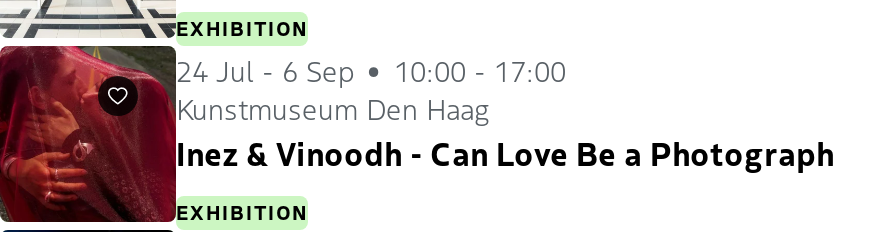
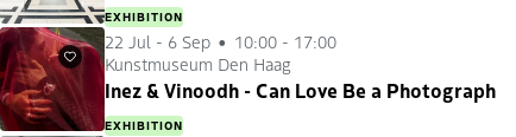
- 24 Jul - 6 Sep 10:00 - 17:00
+ 22 Jul - 6 Sep 10:00 - 17:00
